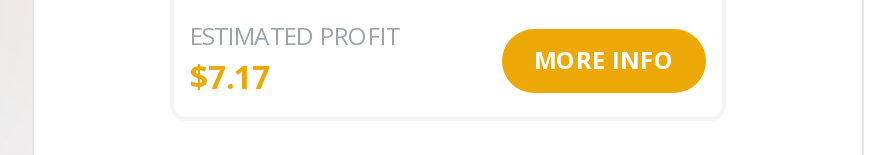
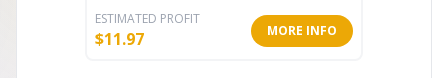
- $7.17
+ $11.97
